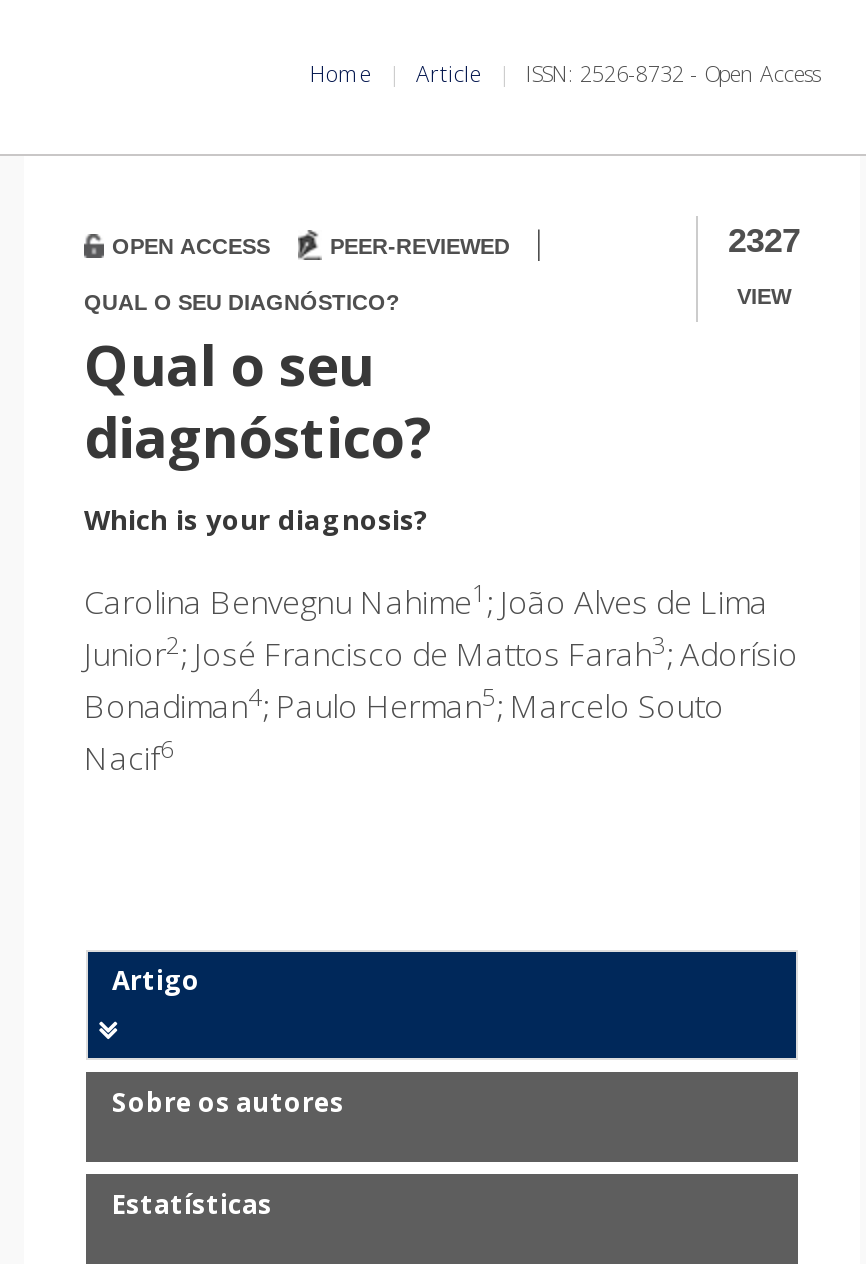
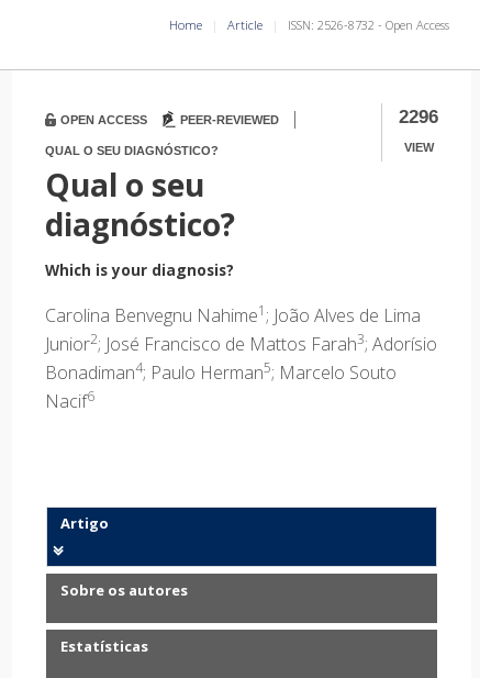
- 2327
+ 2296
